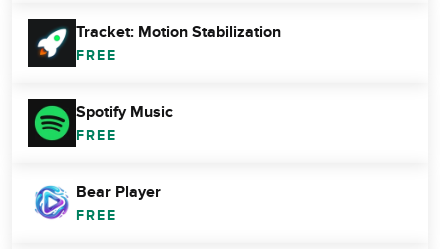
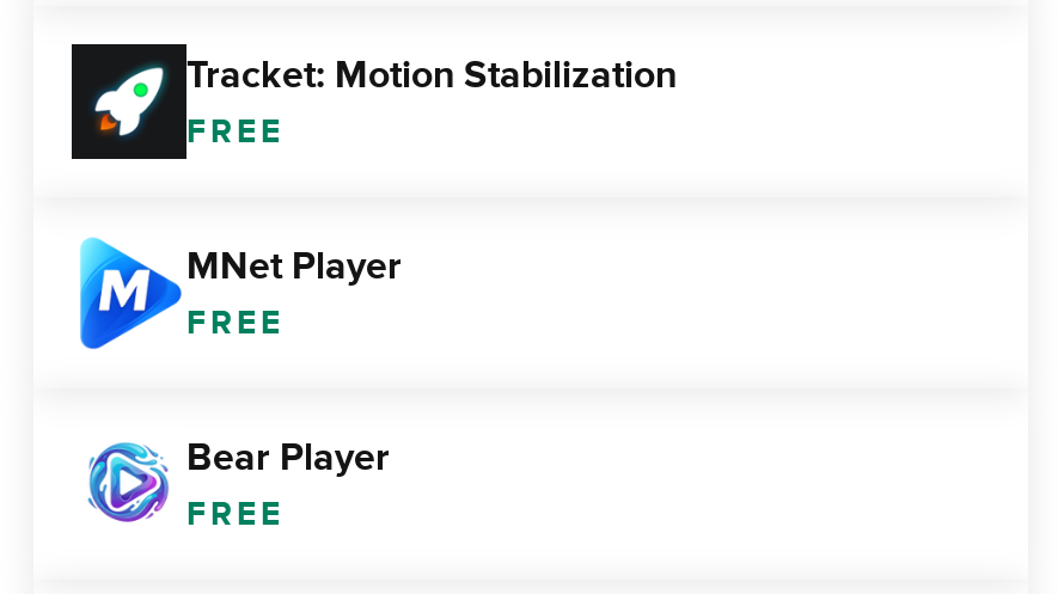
- [image]
- Spotify Music
+ [image]
+ MNet Player
